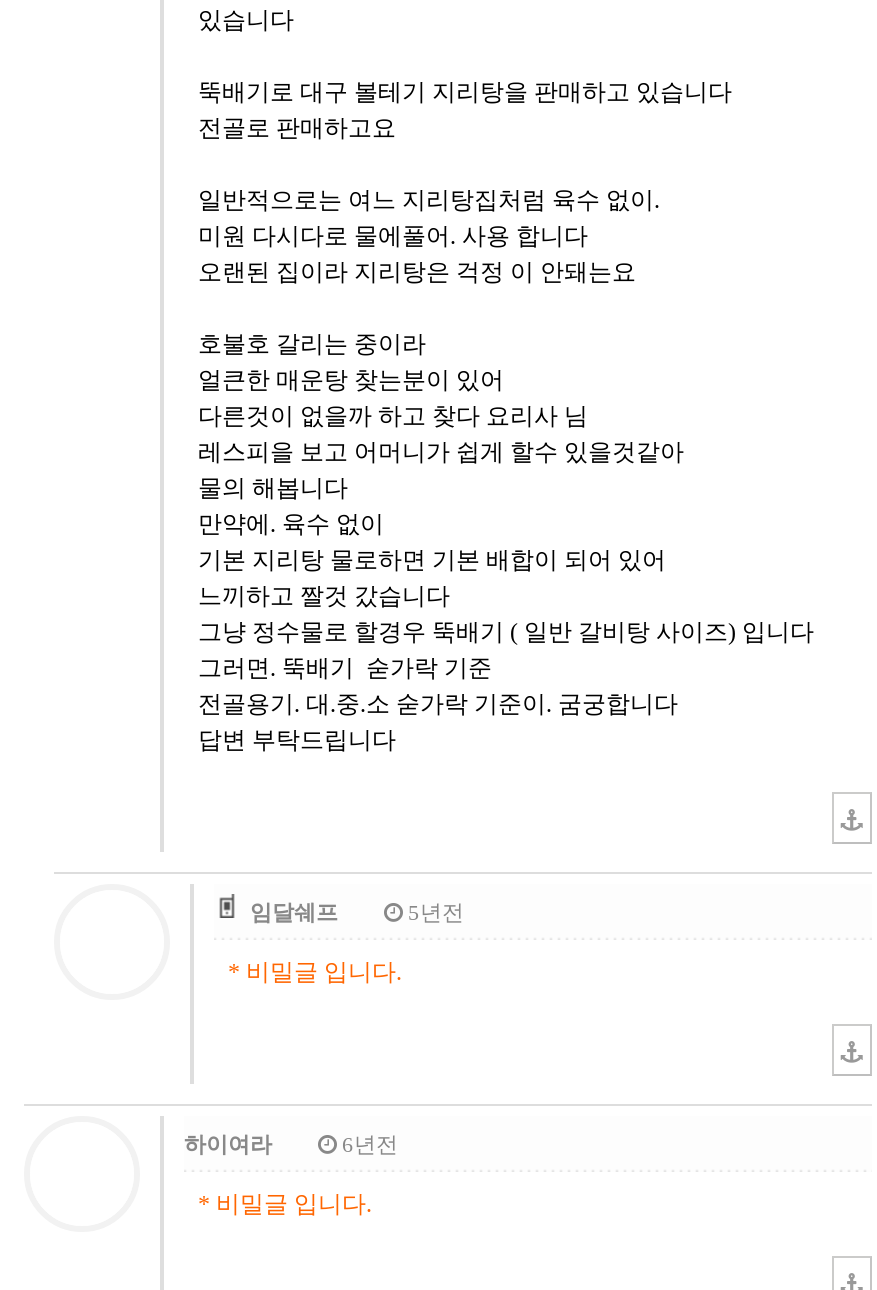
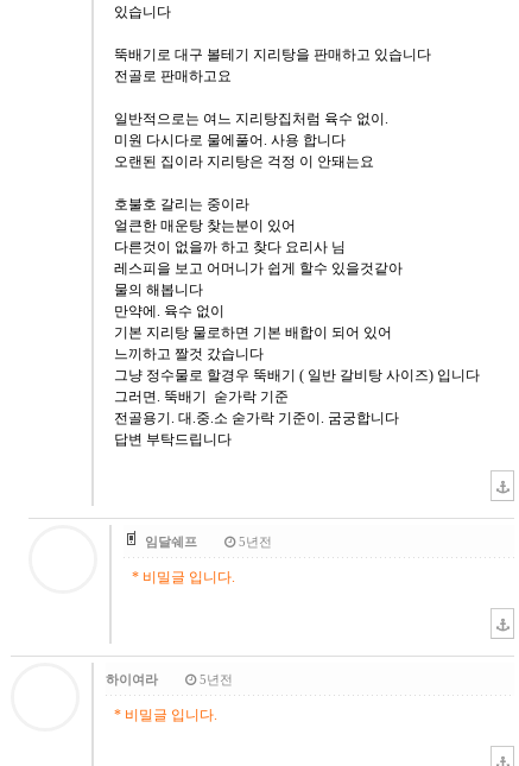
- 6년전
+ 5년전
